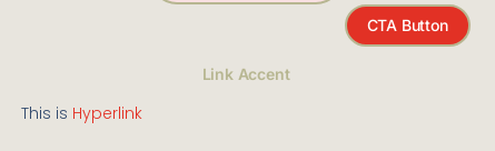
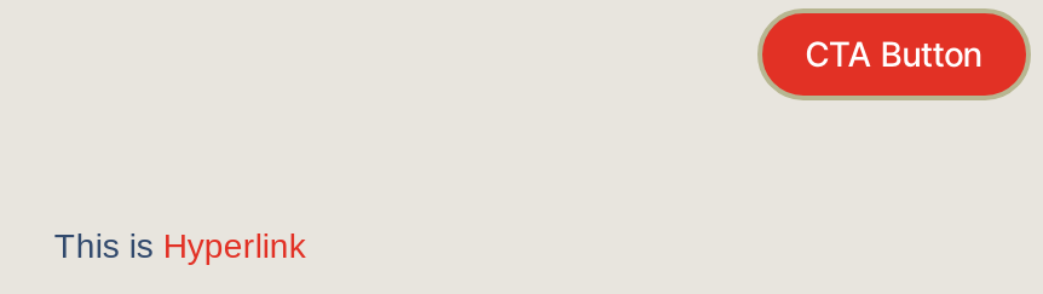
- Link Accent
